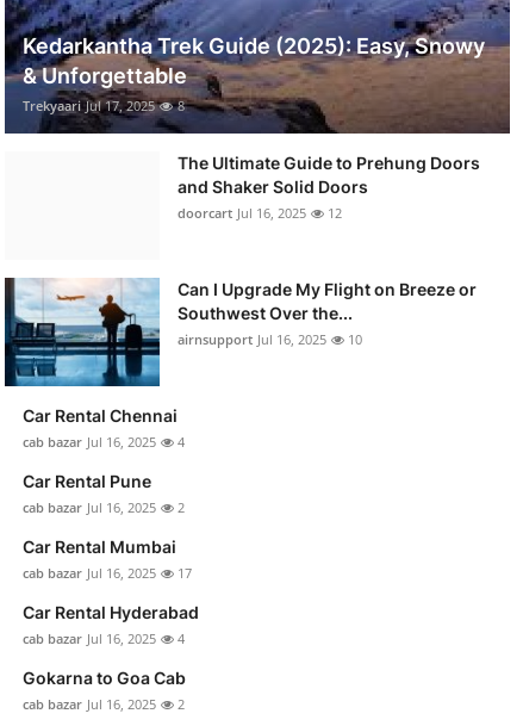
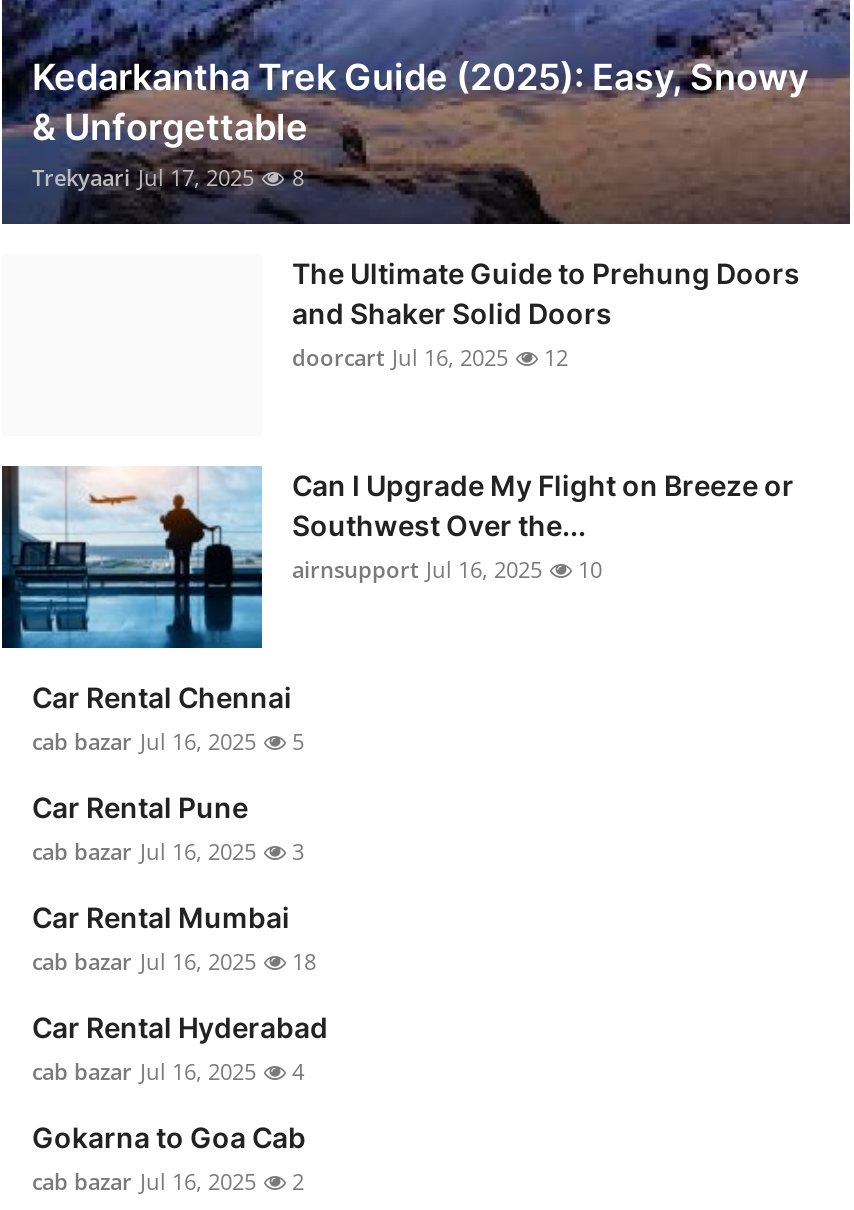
- cab bazar Jul 16, 2025 4
+ cab bazar Jul 16, 2025 5

- cab bazar Jul 16, 2025 2
+ cab bazar Jul 16, 2025 3

- cab bazar Jul 16, 2025 17
+ cab bazar Jul 16, 2025 18
